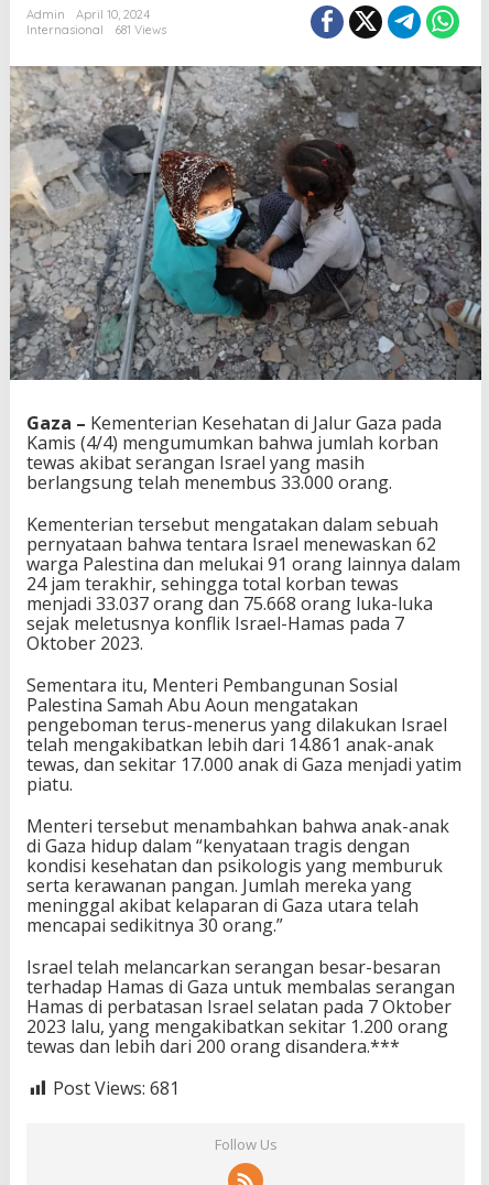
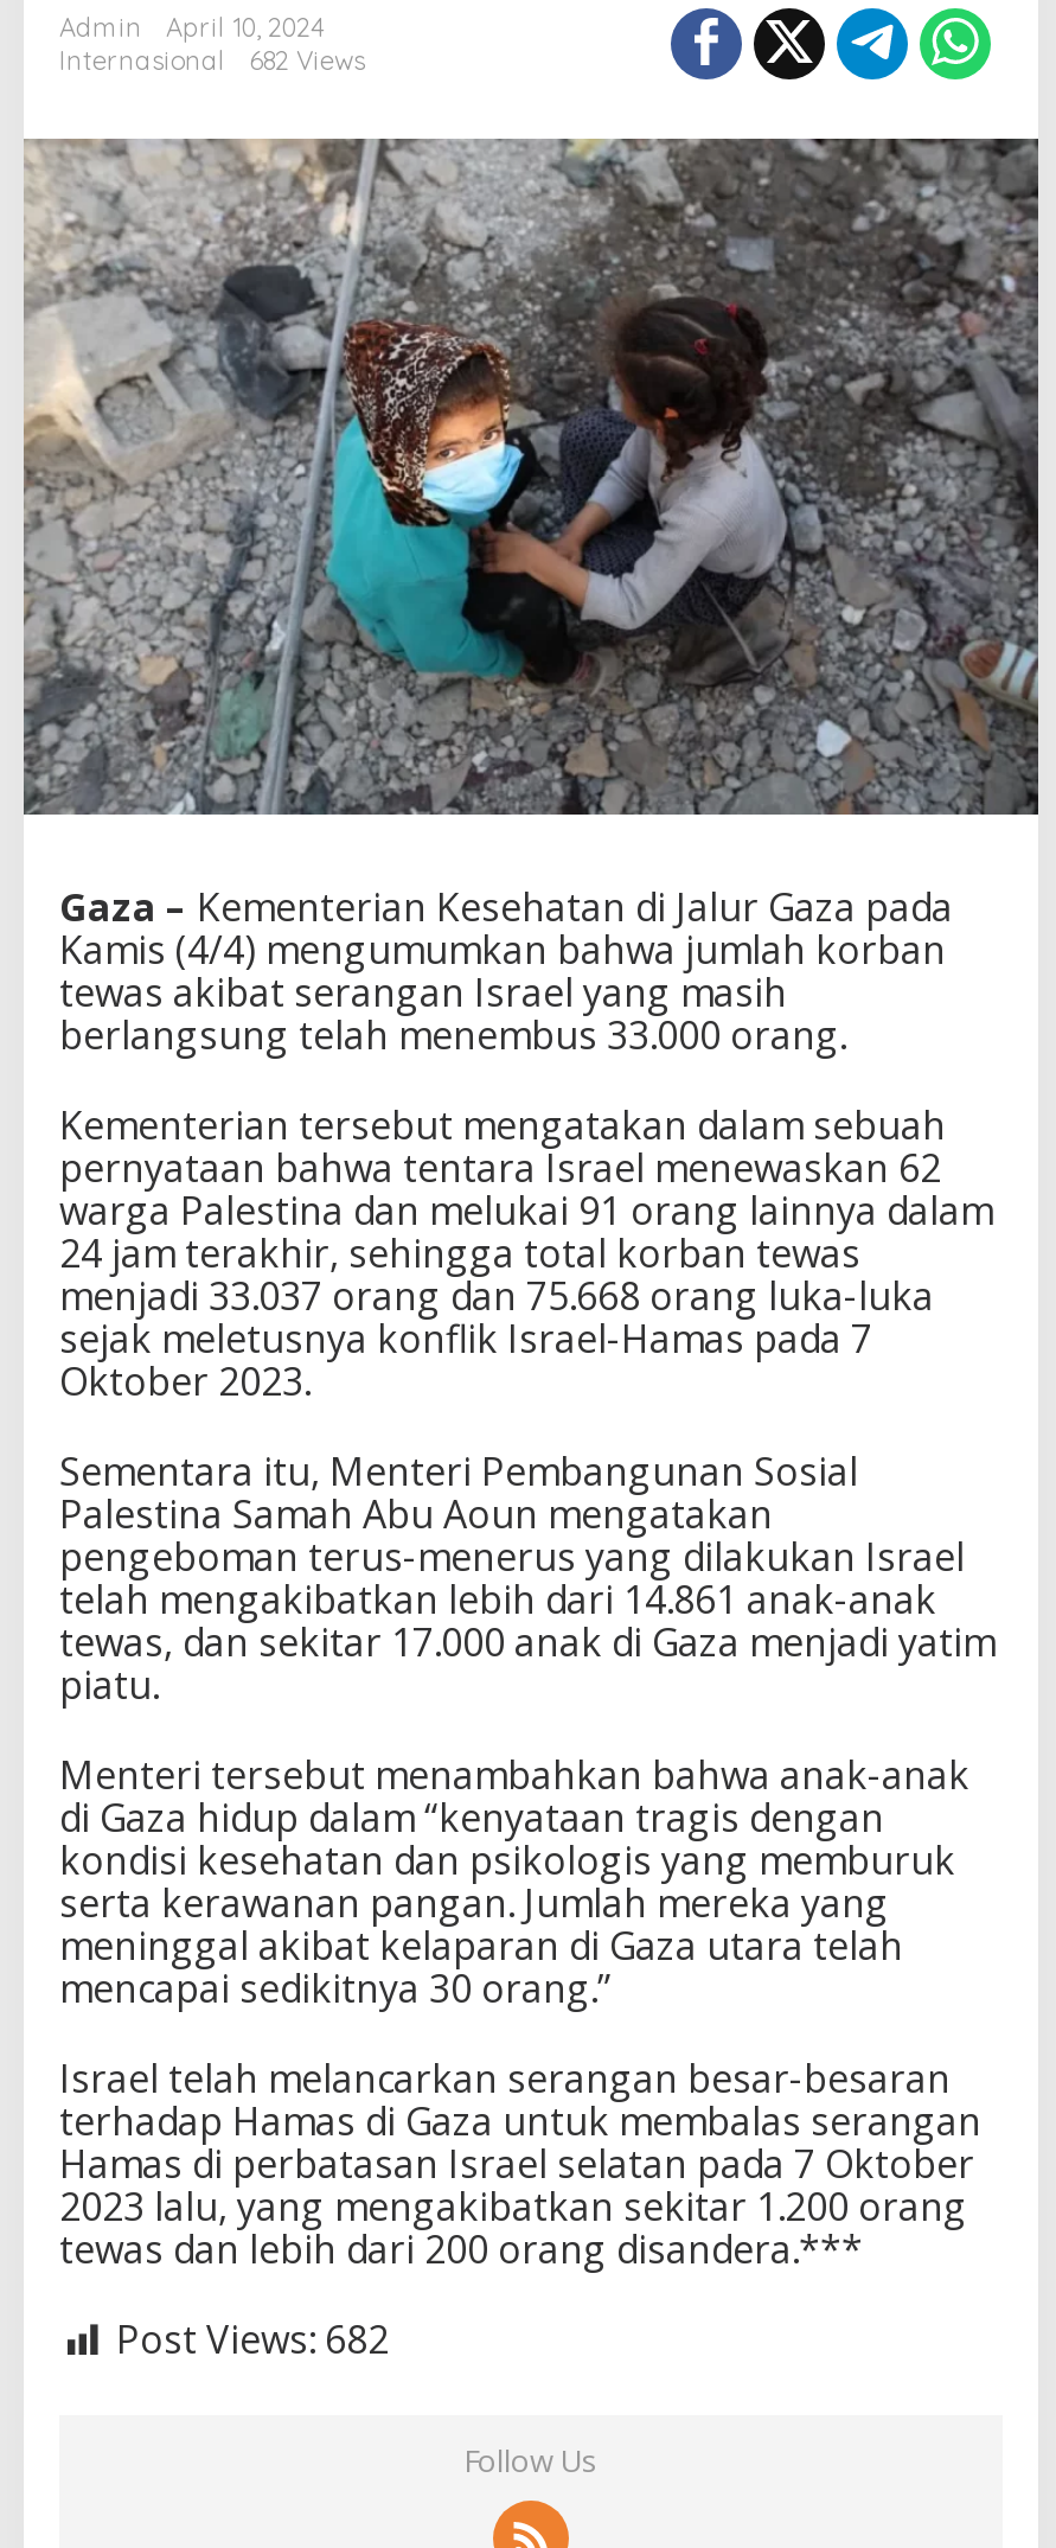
- Internasional 681 Views
+ Internasional 682 Views

- Post Views: 681
+ Post Views: 682
